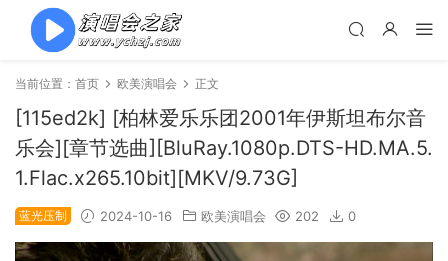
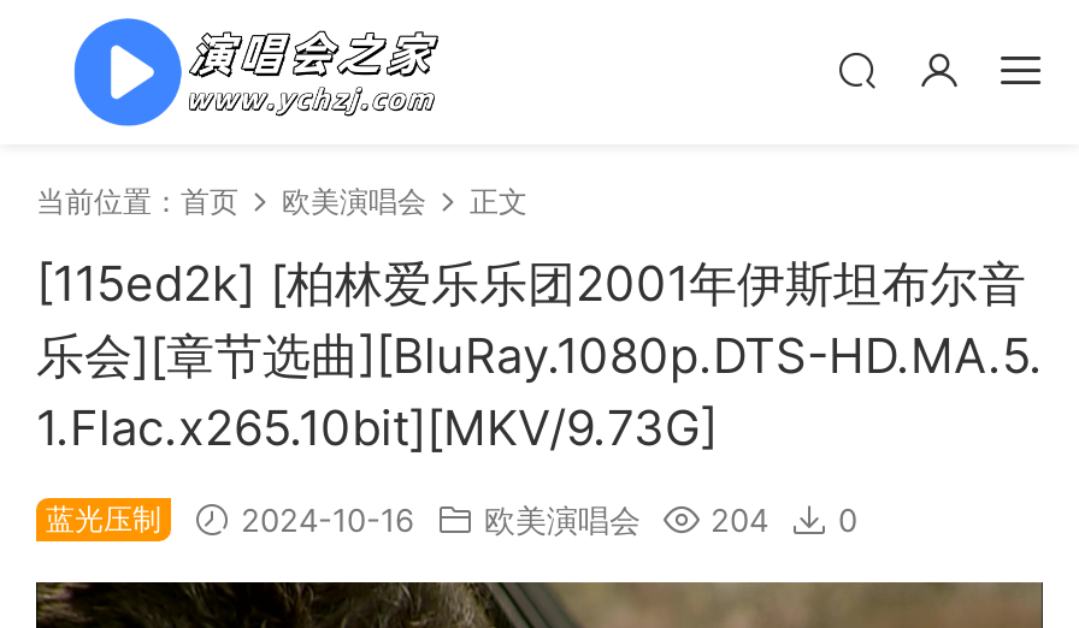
- 蓝光压制 2024-10-16 欧美演唱会 202 0
+ 蓝光压制 2024-10-16 欧美演唱会 204 0
